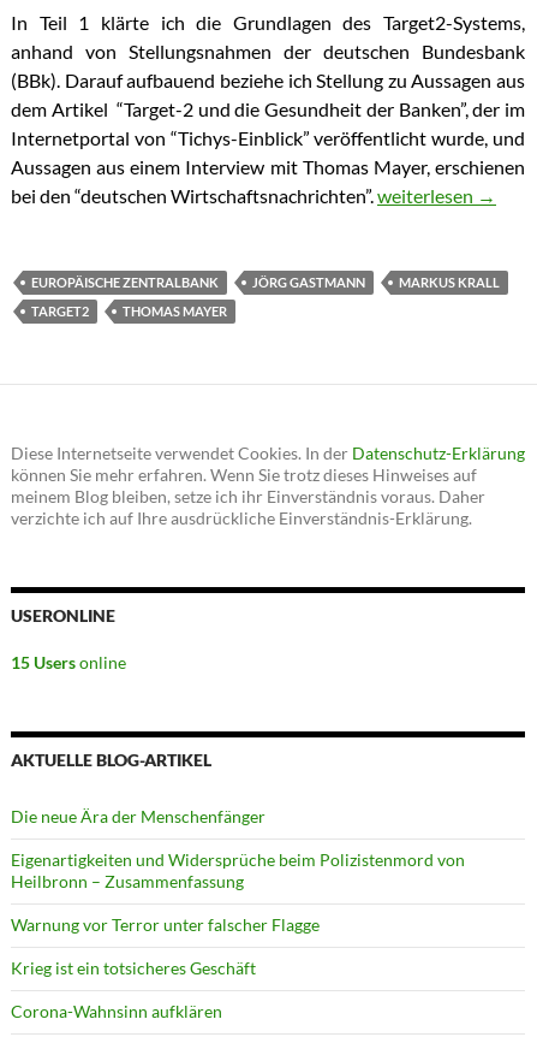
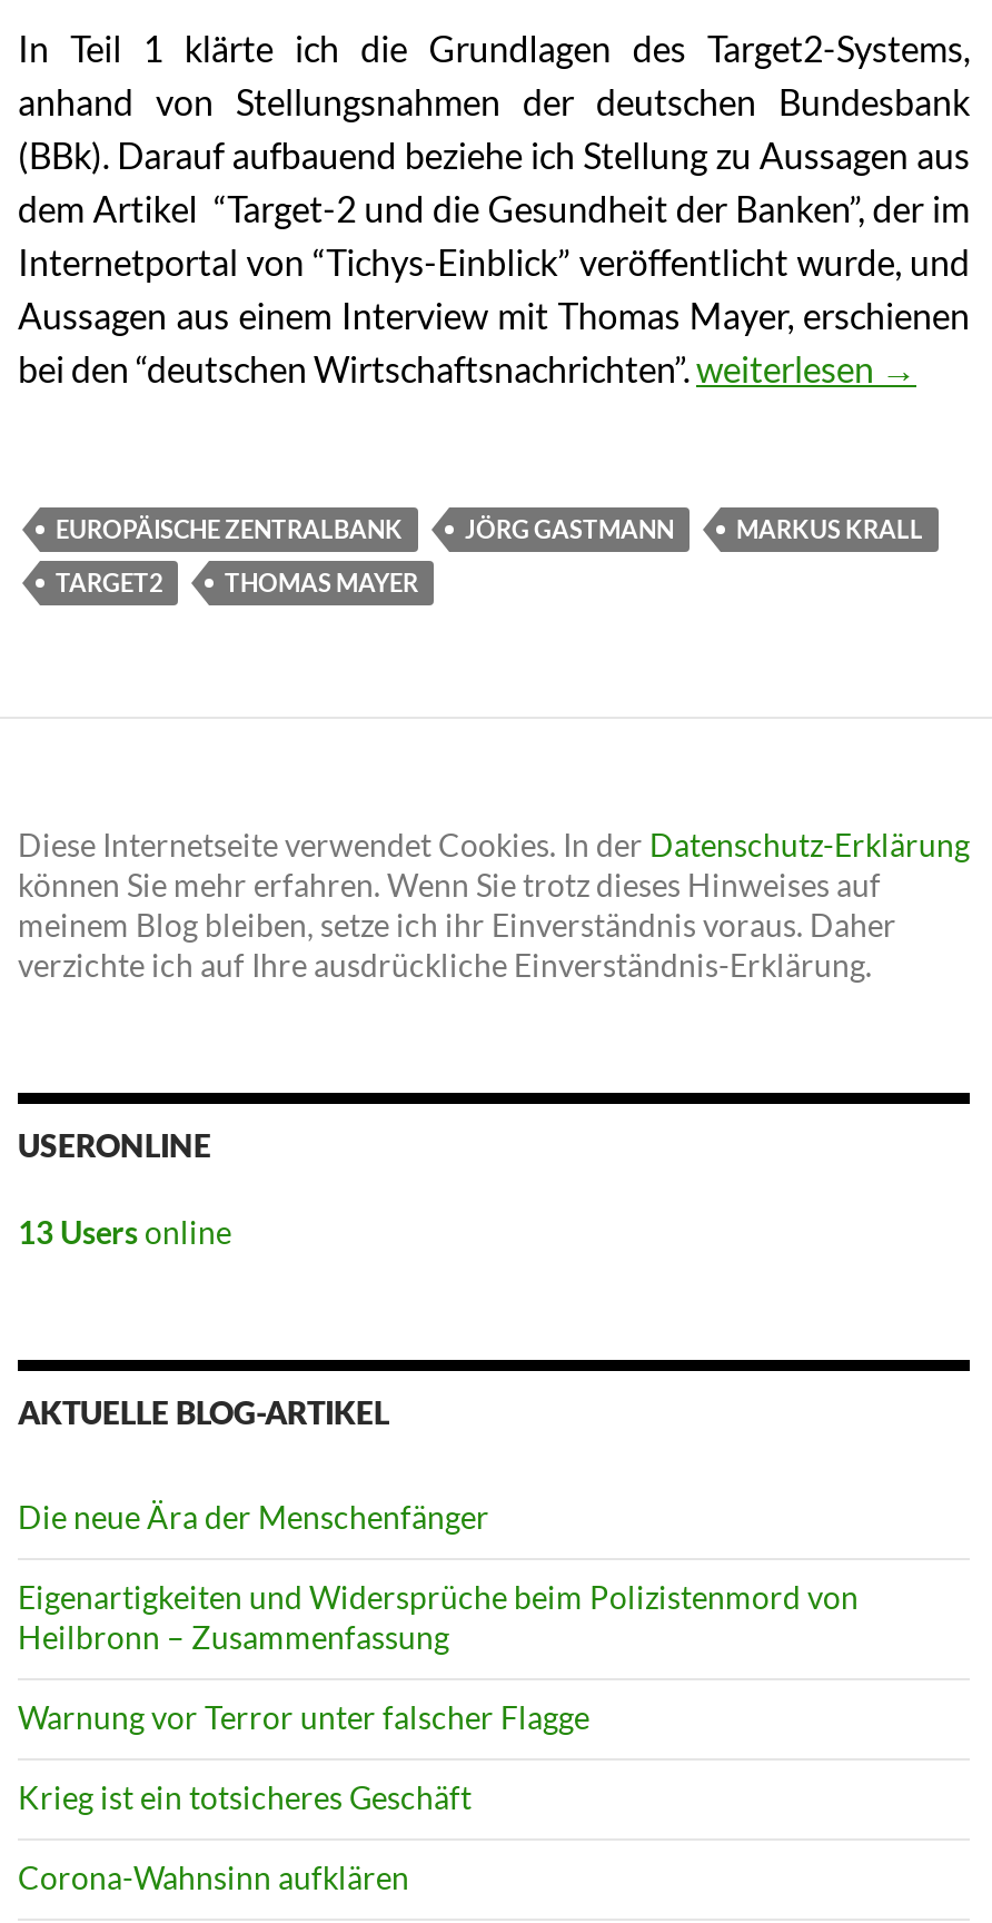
- 15 Users online
+ 13 Users online
